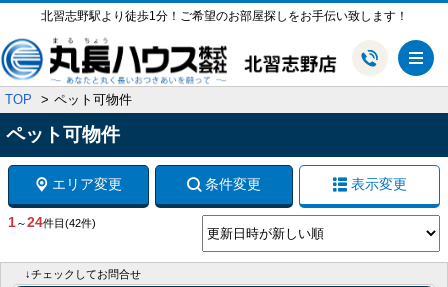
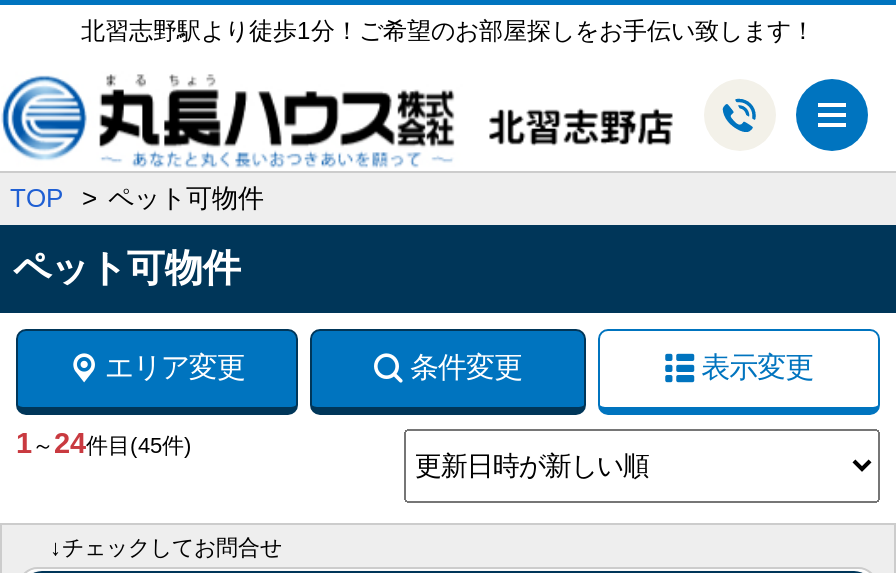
- 1～24件目(42件)
+ 1～24件目(45件)
